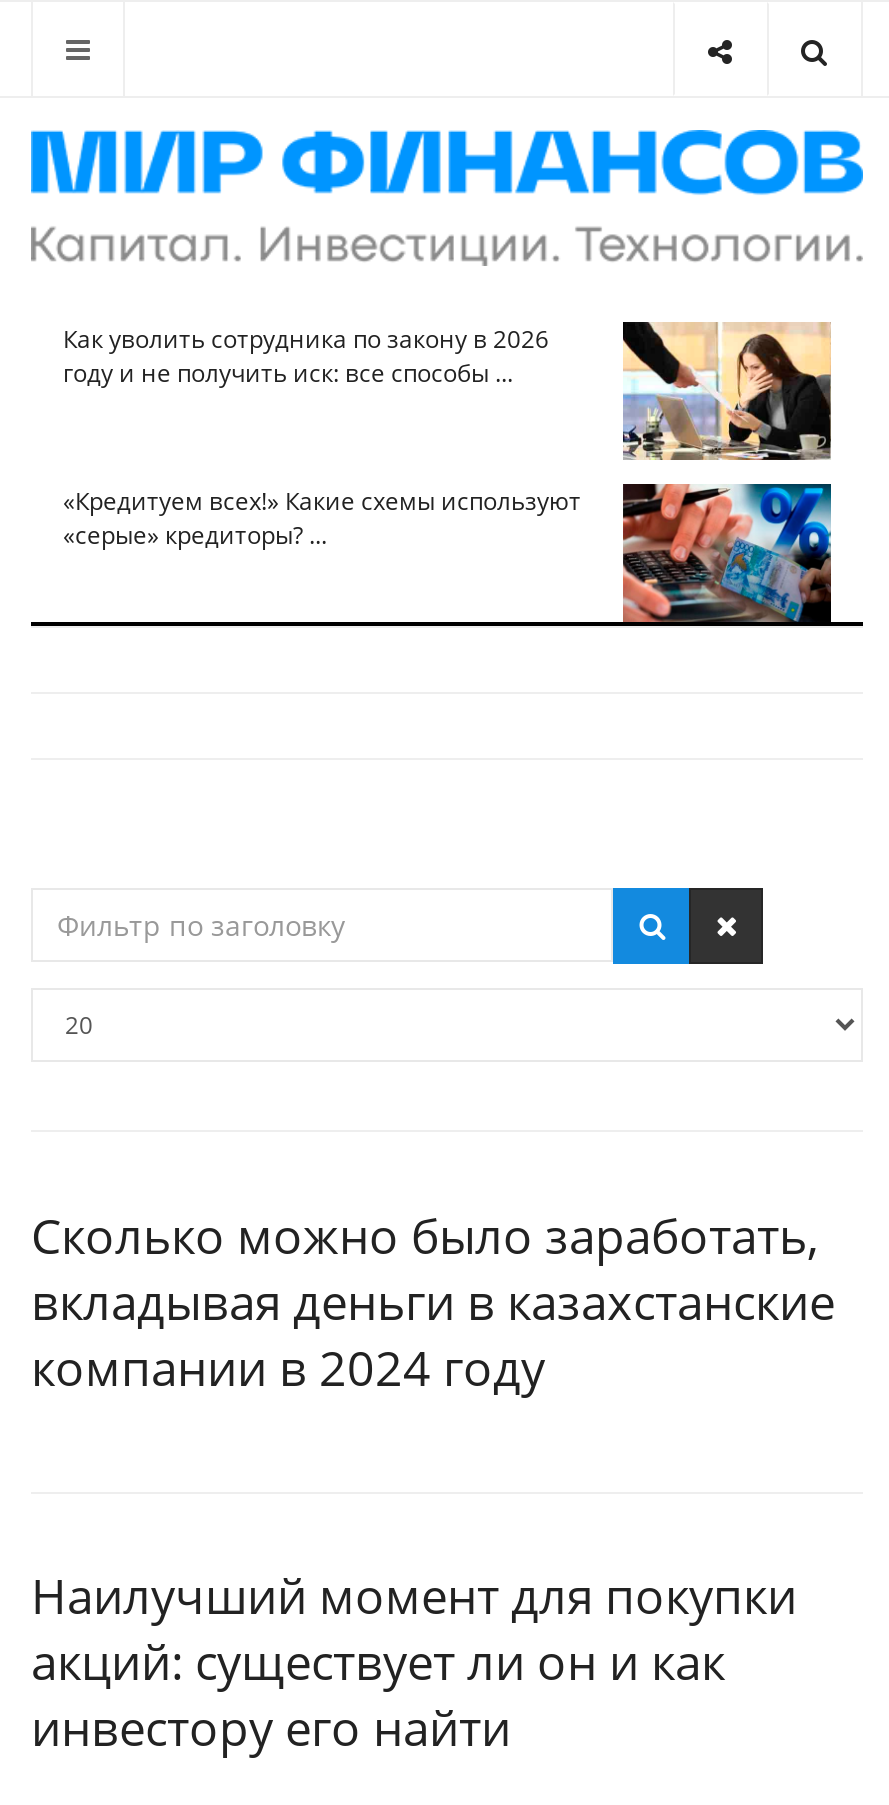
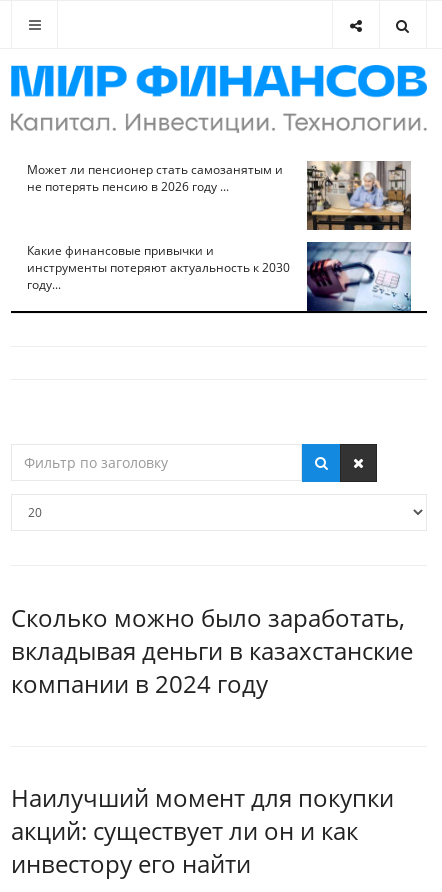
- Как уволить сотрудника по закону в 2026
- году и не получить иск: все способы ...
+ Может ли пенсионер стать самозанятым и
+ не потерять пенсию в 2026 году ...

- [image]
- «Кредитуем всех!» Какие схемы используют
- «серые» кредиторы? ...
+ [image]
+ Какие финансовые привычки и
+ инструменты потеряют актуальность к 2030
+ году...

- [image]
+ [image]
